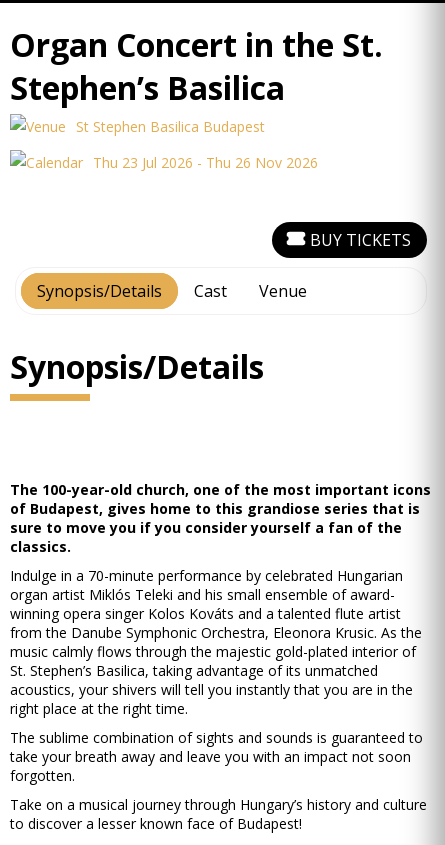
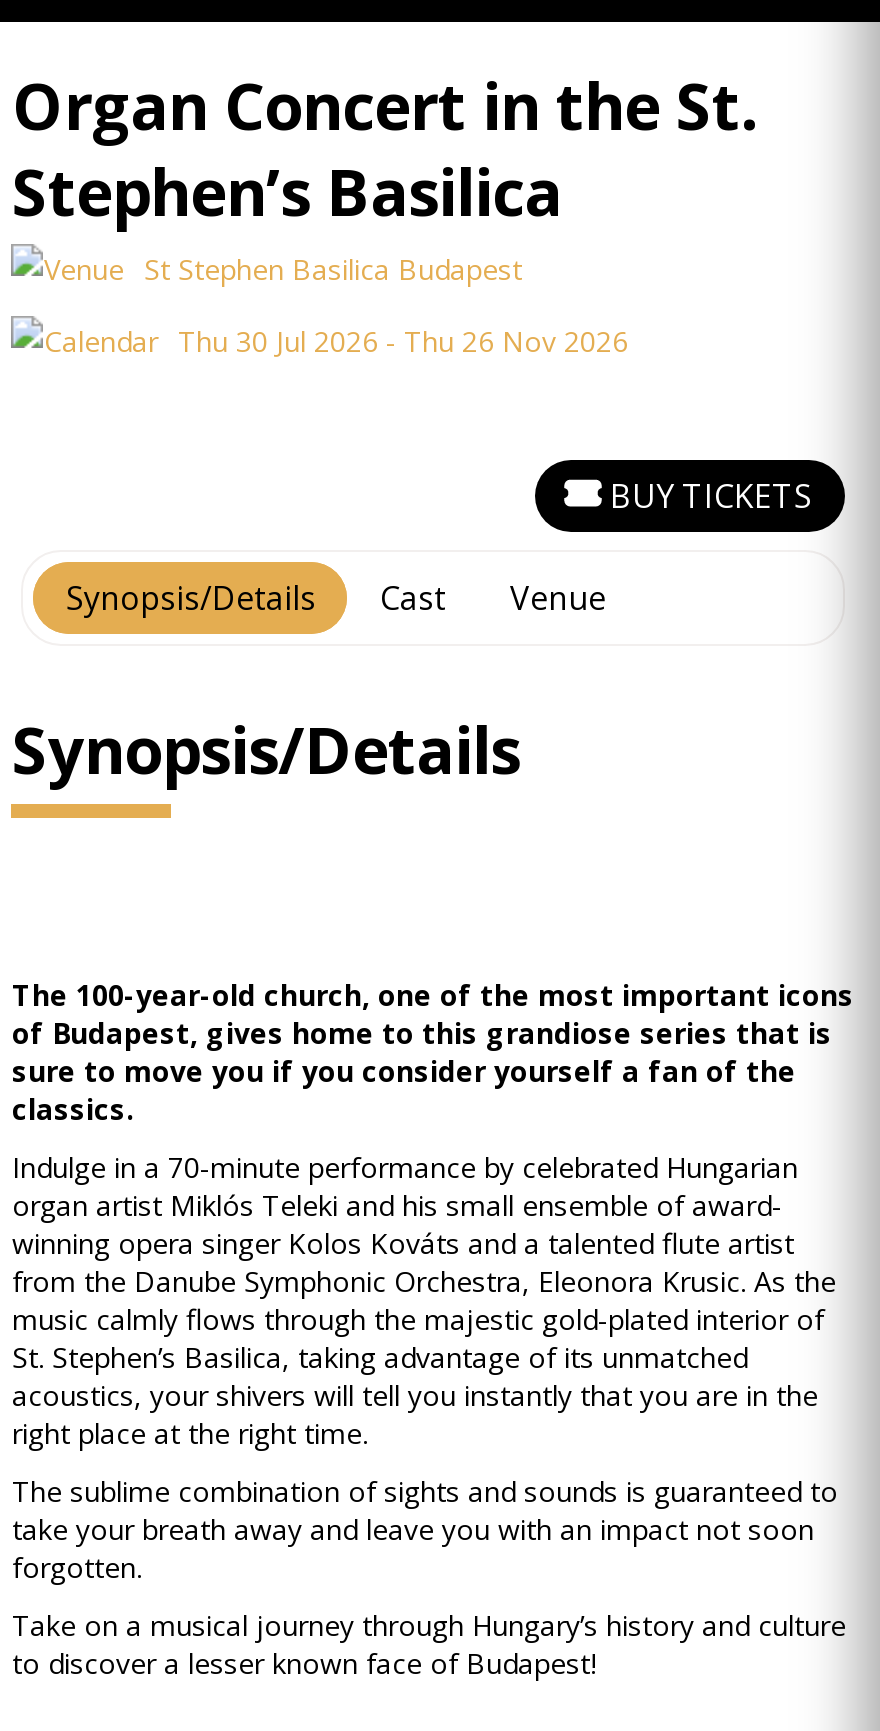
- Thu 23 Jul 2026 - Thu 26 Nov 2026
+ Thu 30 Jul 2026 - Thu 26 Nov 2026
